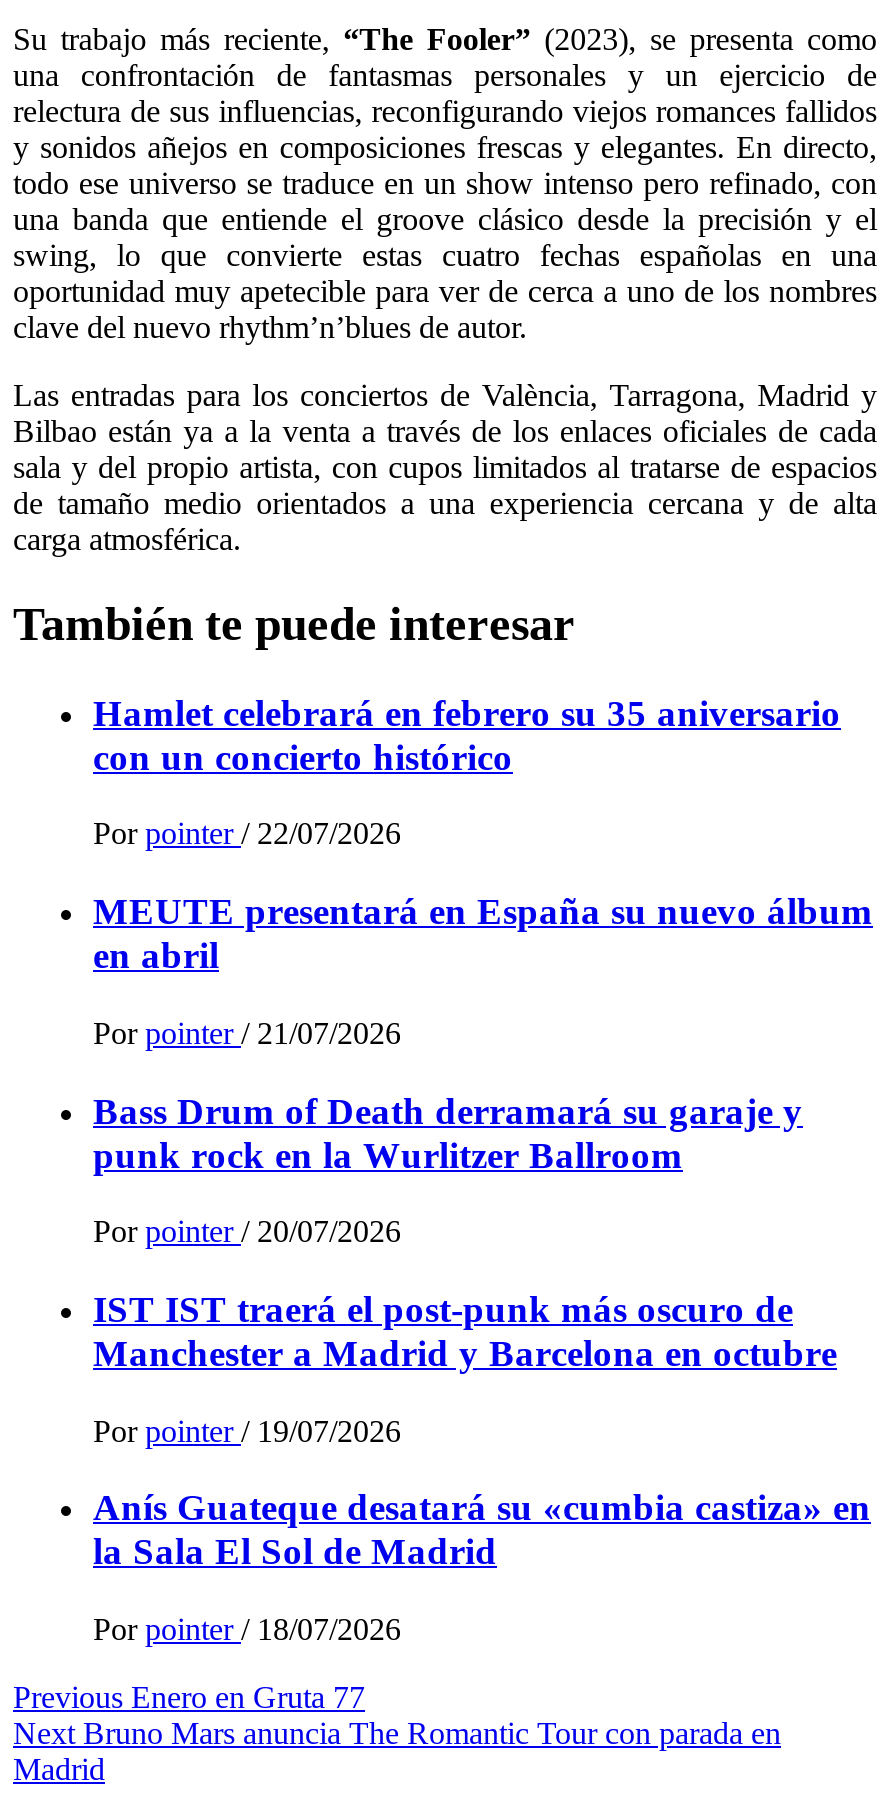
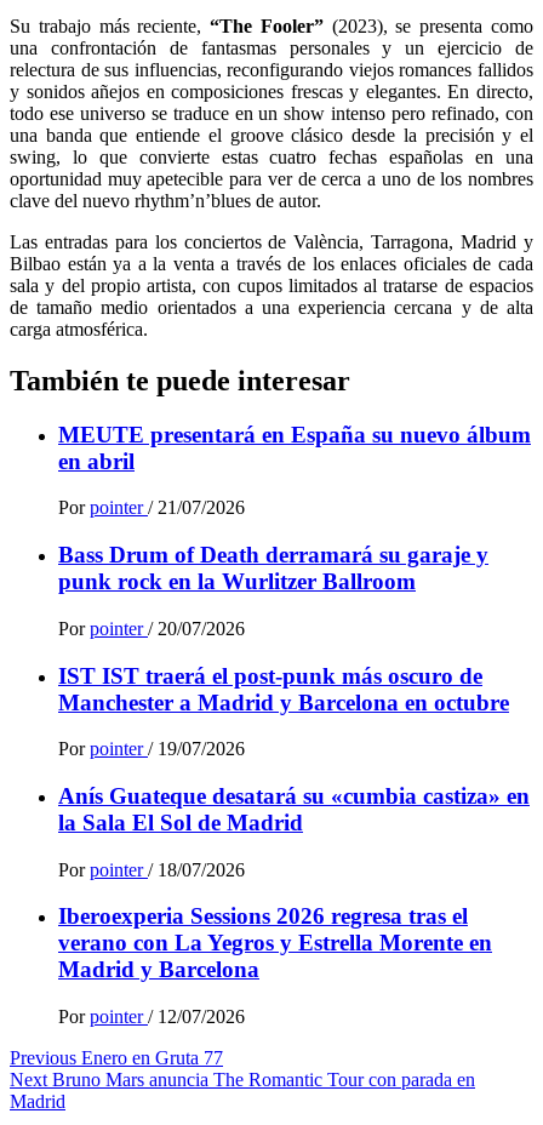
- Hamlet celebrará en febrero su 35 aniversario
- con un concierto histórico
- Por pointer / 22/07/2026

moved up: MEUTE presentará en España su nuevo álbum | en abril | Por pointer / 21/07/2026 | ... | la Sala El Sol de Madrid | Por pointer / 18/07/2026

+ Iberoexperia Sessions 2026 regresa tras el
+ verano con La Yegros y Estrella Morente en
+ Madrid y Barcelona
+ Por pointer / 12/07/2026
